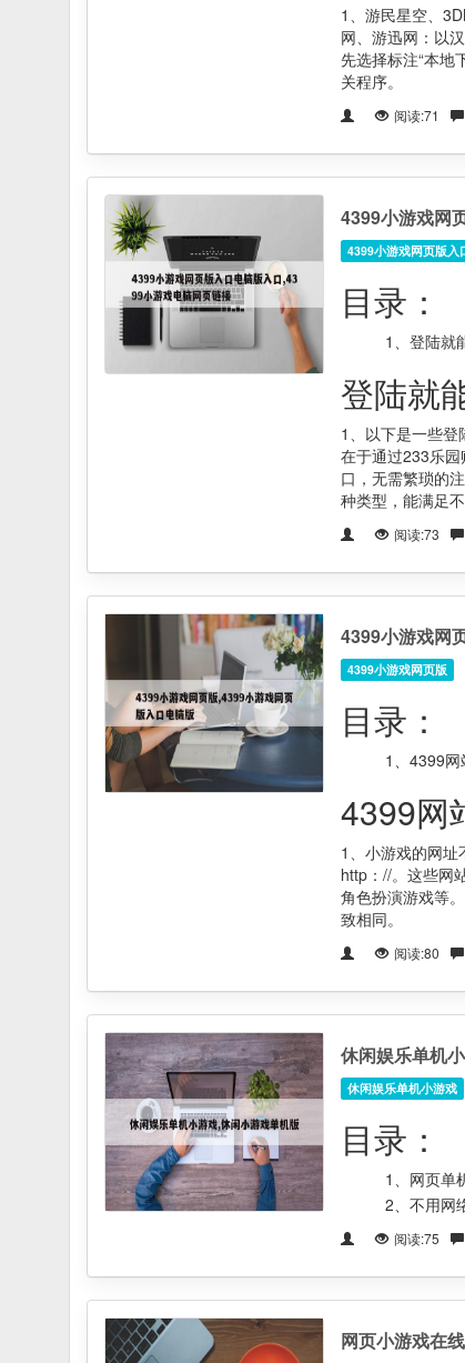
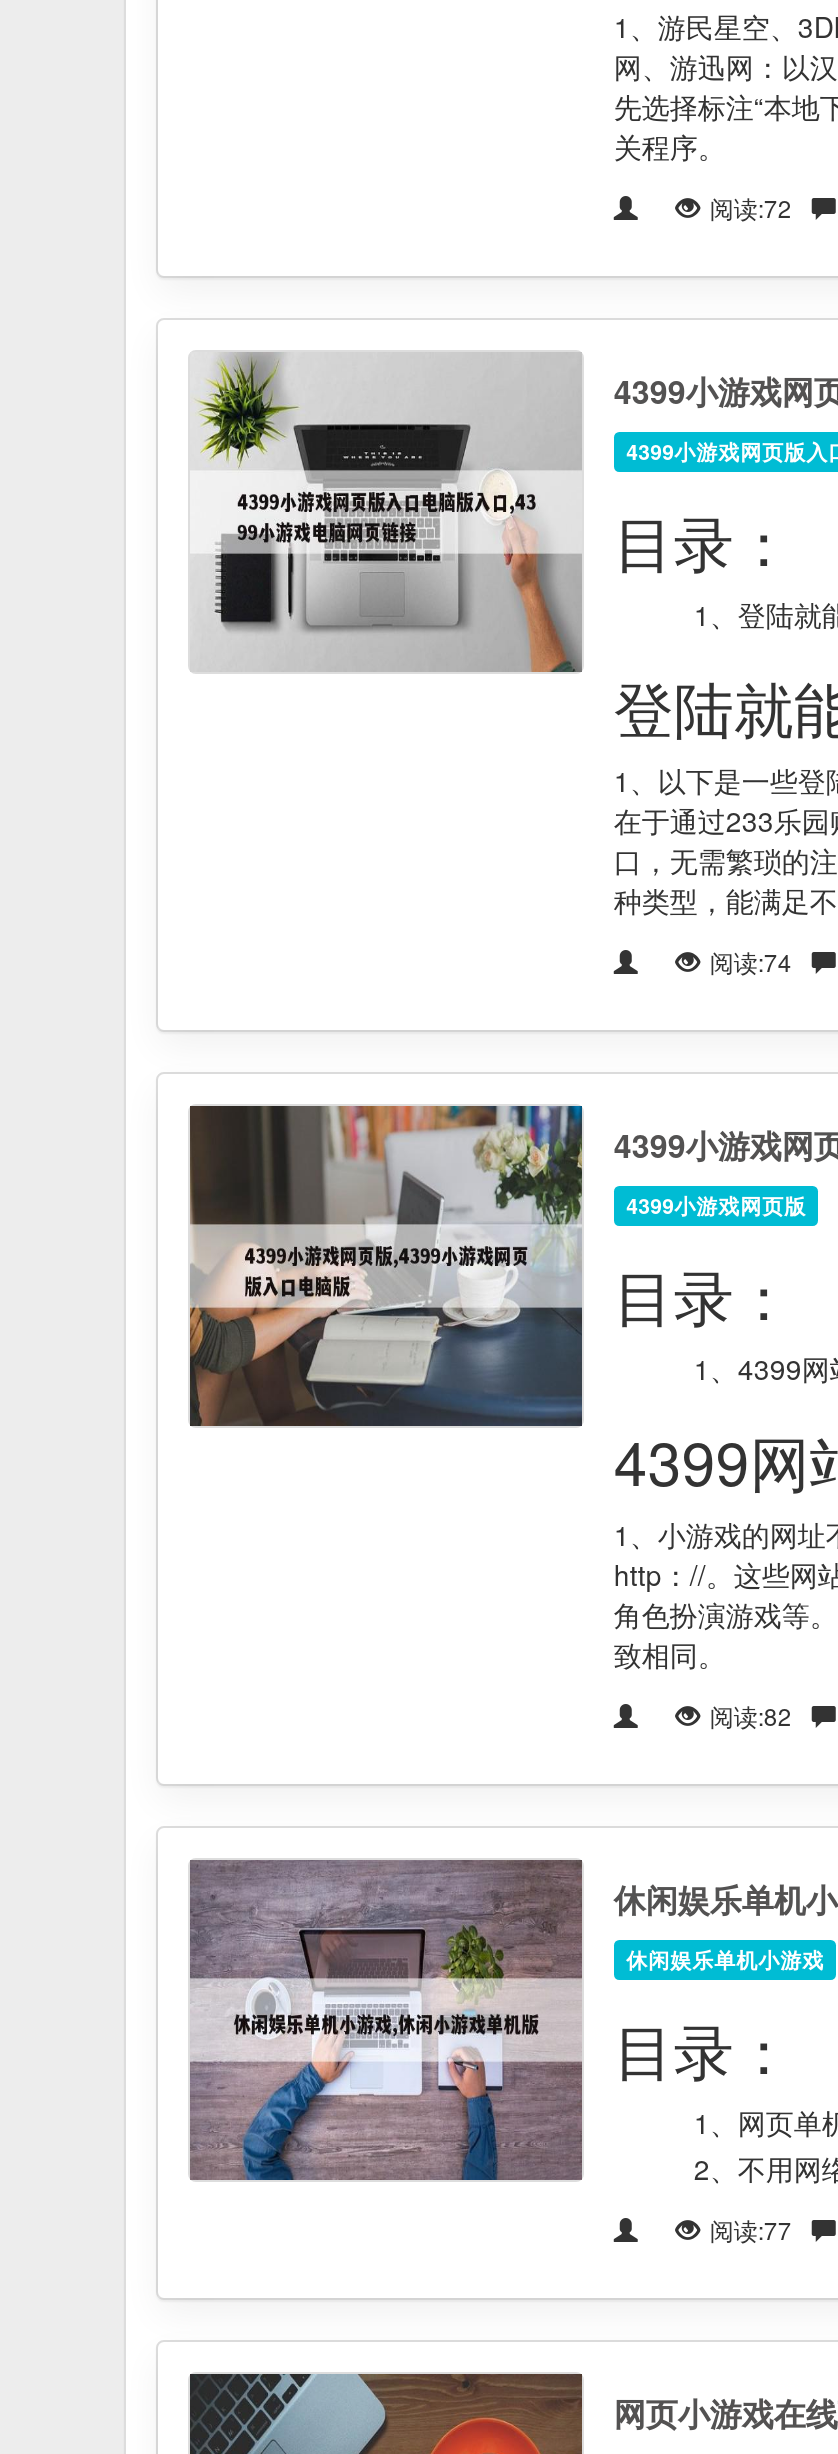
- 阅读:71
+ 阅读:72

- 阅读:73
+ 阅读:74

- 阅读:80
+ 阅读:82

- 阅读:75
+ 阅读:77
